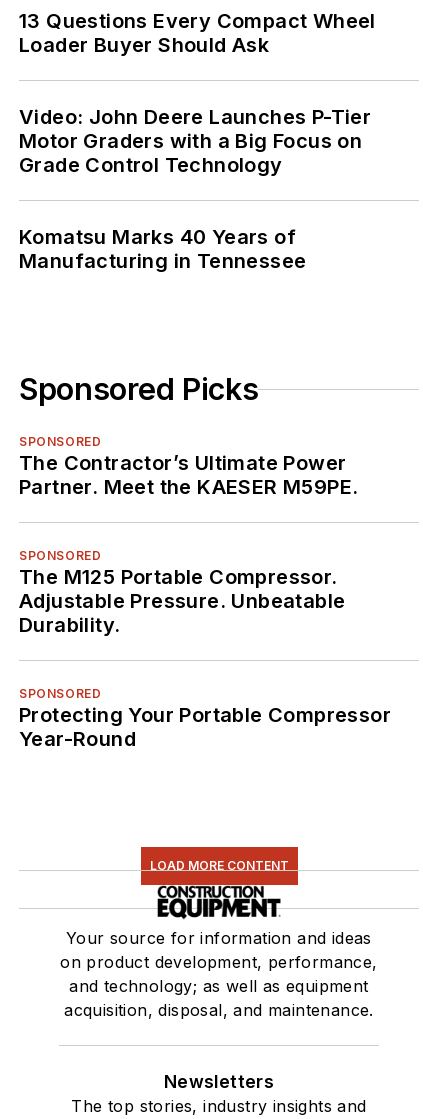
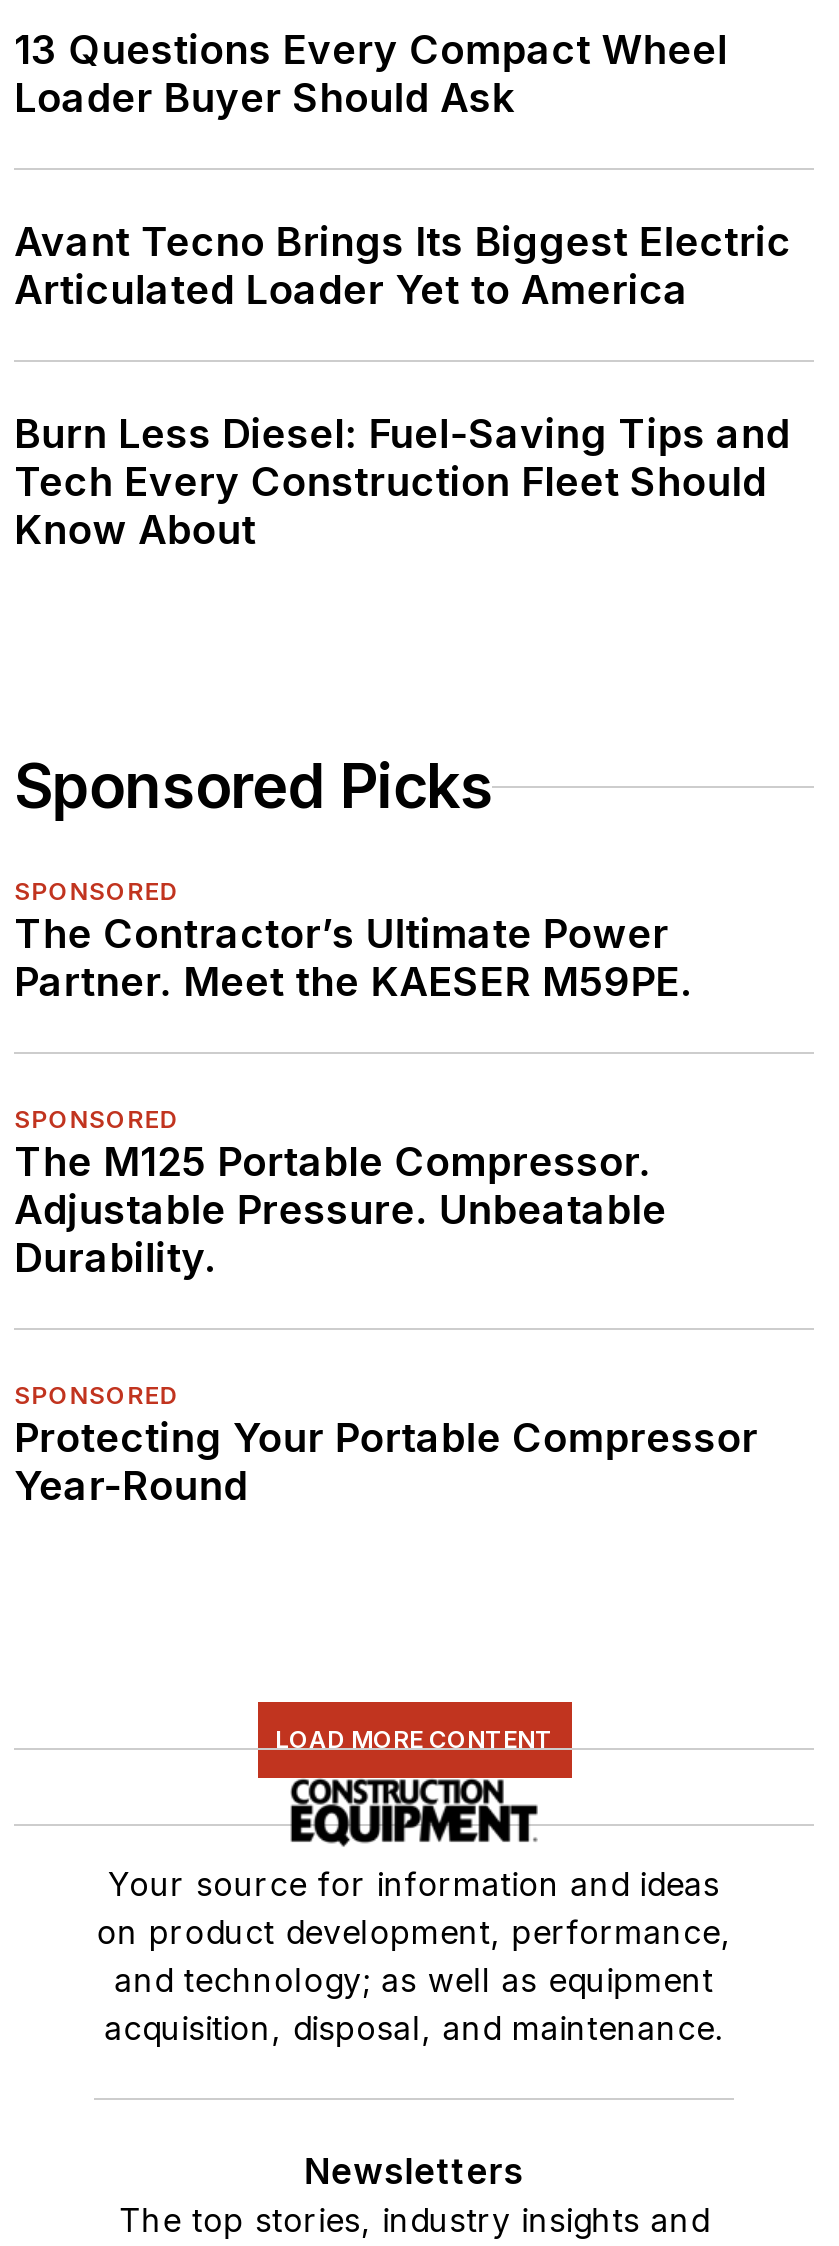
- Video: John Deere Launches P-Tier
- Motor Graders with a Big Focus on
- Grade Control Technology
+ Avant Tecno Brings Its Biggest Electric
+ Articulated Loader Yet to America

- Komatsu Marks 40 Years of
- Manufacturing in Tennessee
+ Burn Less Diesel: Fuel-Saving Tips and
+ Tech Every Construction Fleet Should
+ Know About
